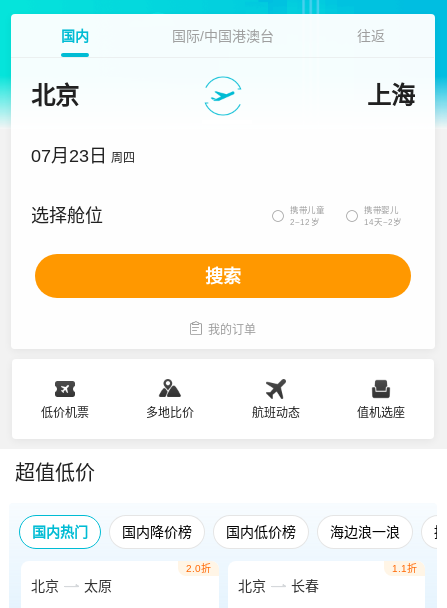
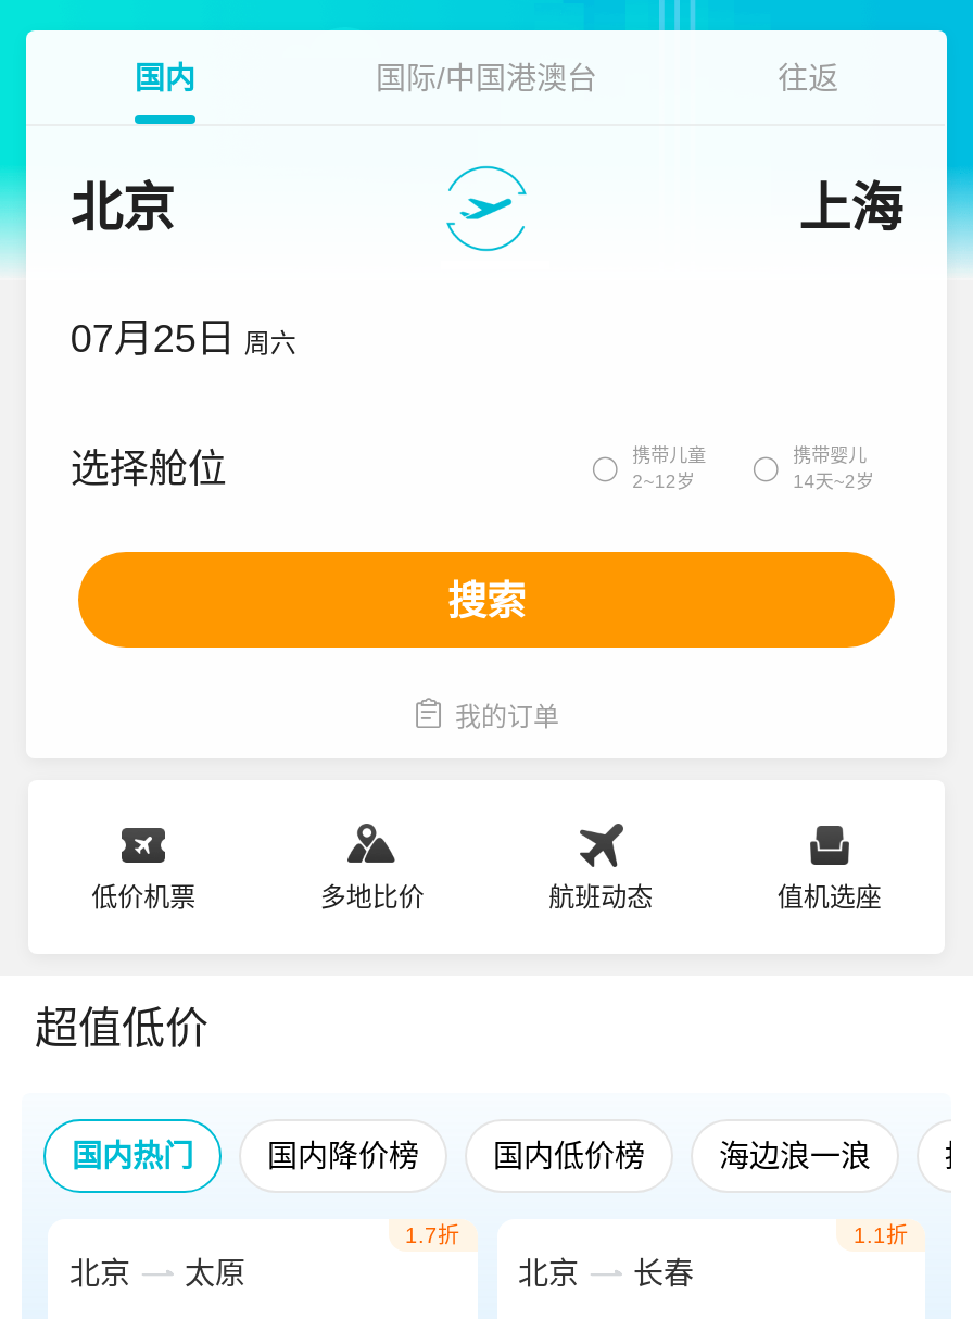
- 07月23日 周四
+ 07月25日 周六

- 2.0折
+ 1.7折
